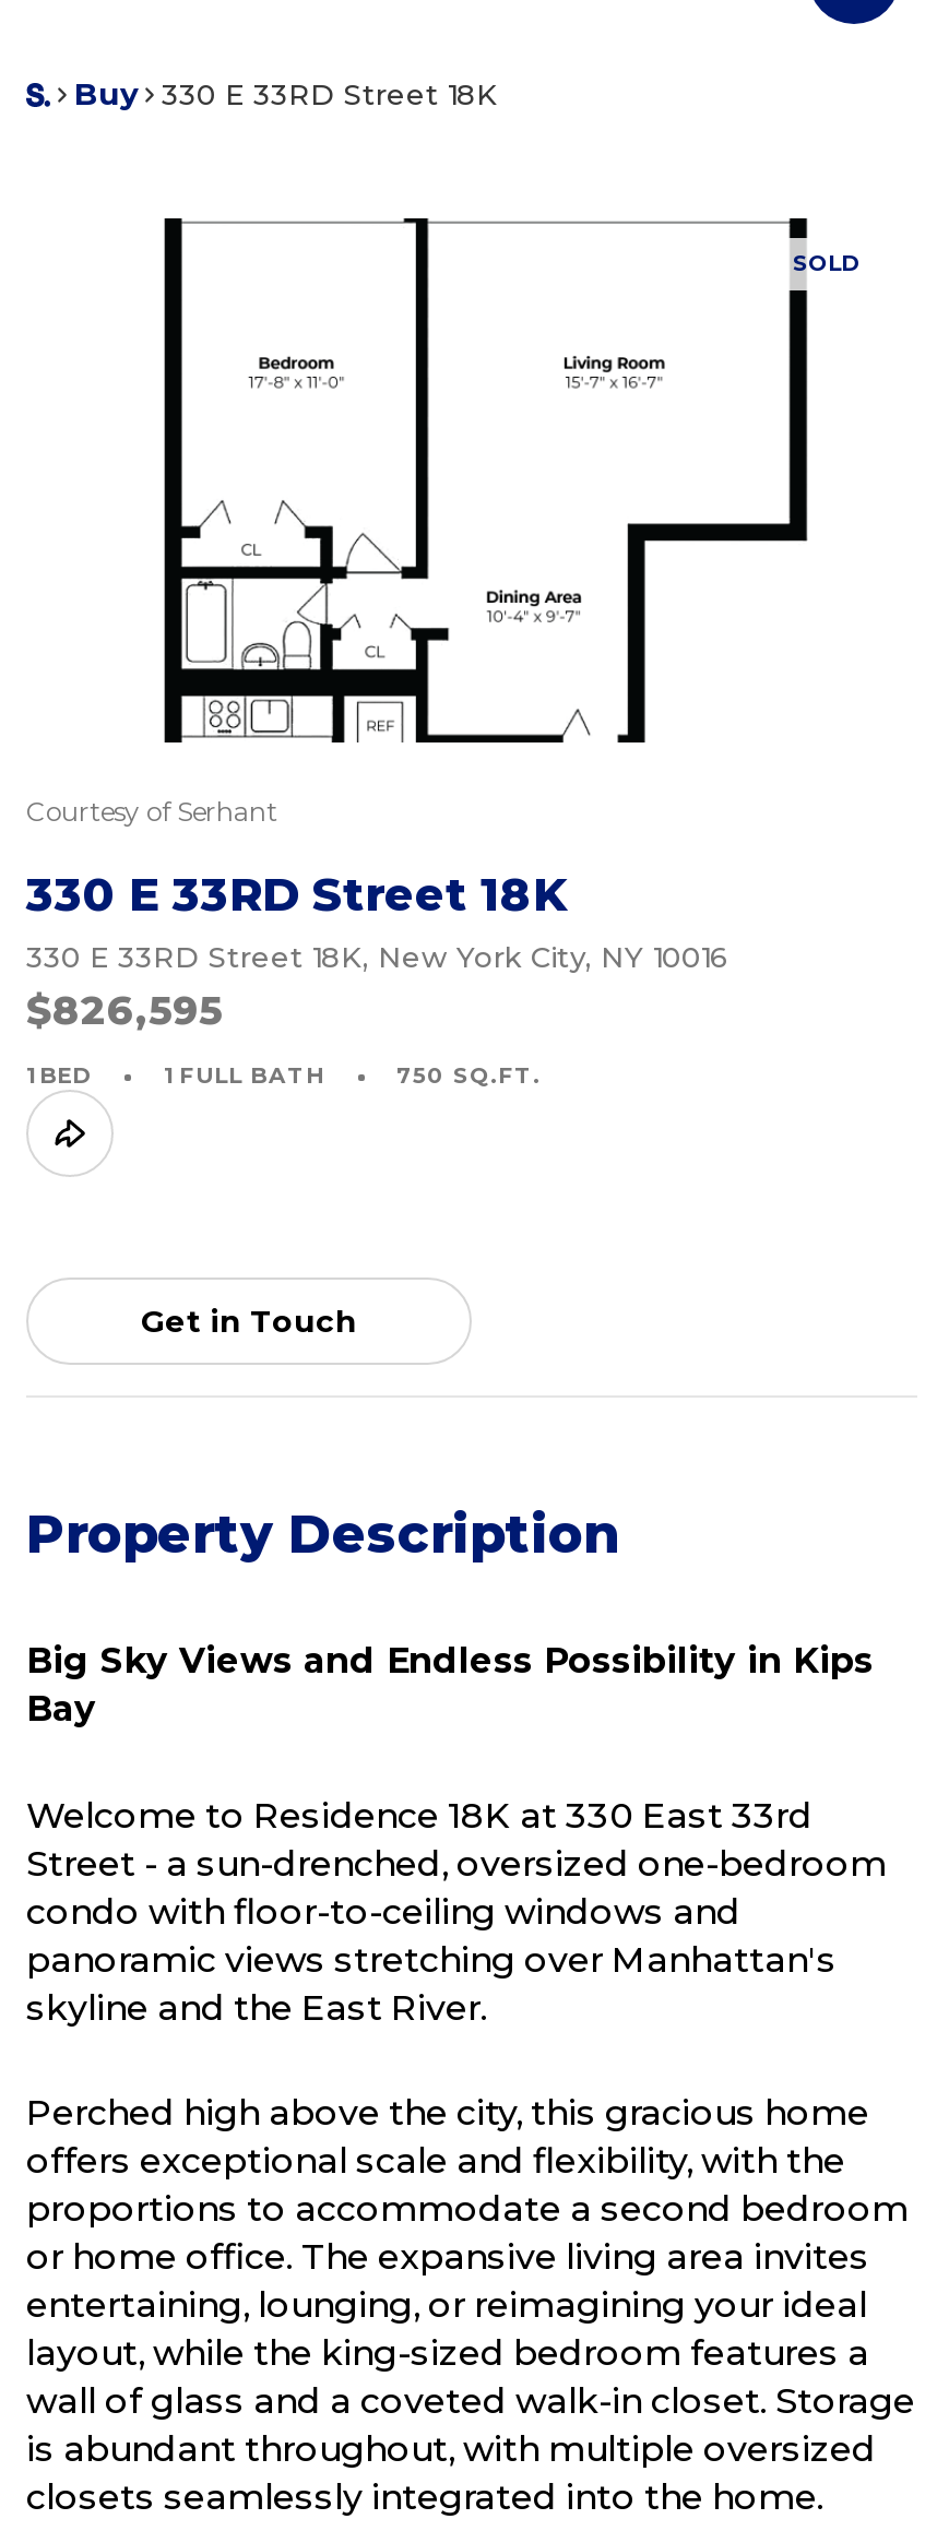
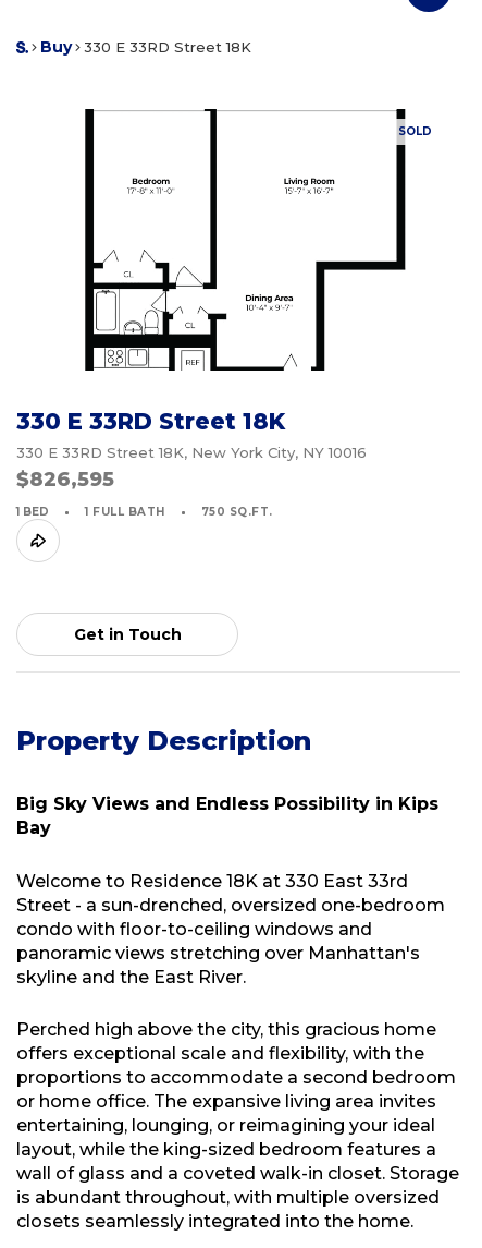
- Courtesy of Serhant
